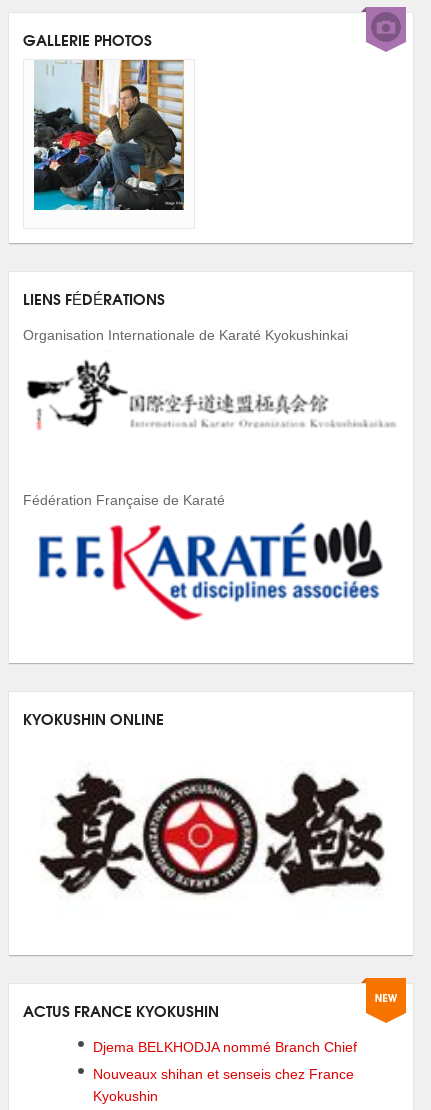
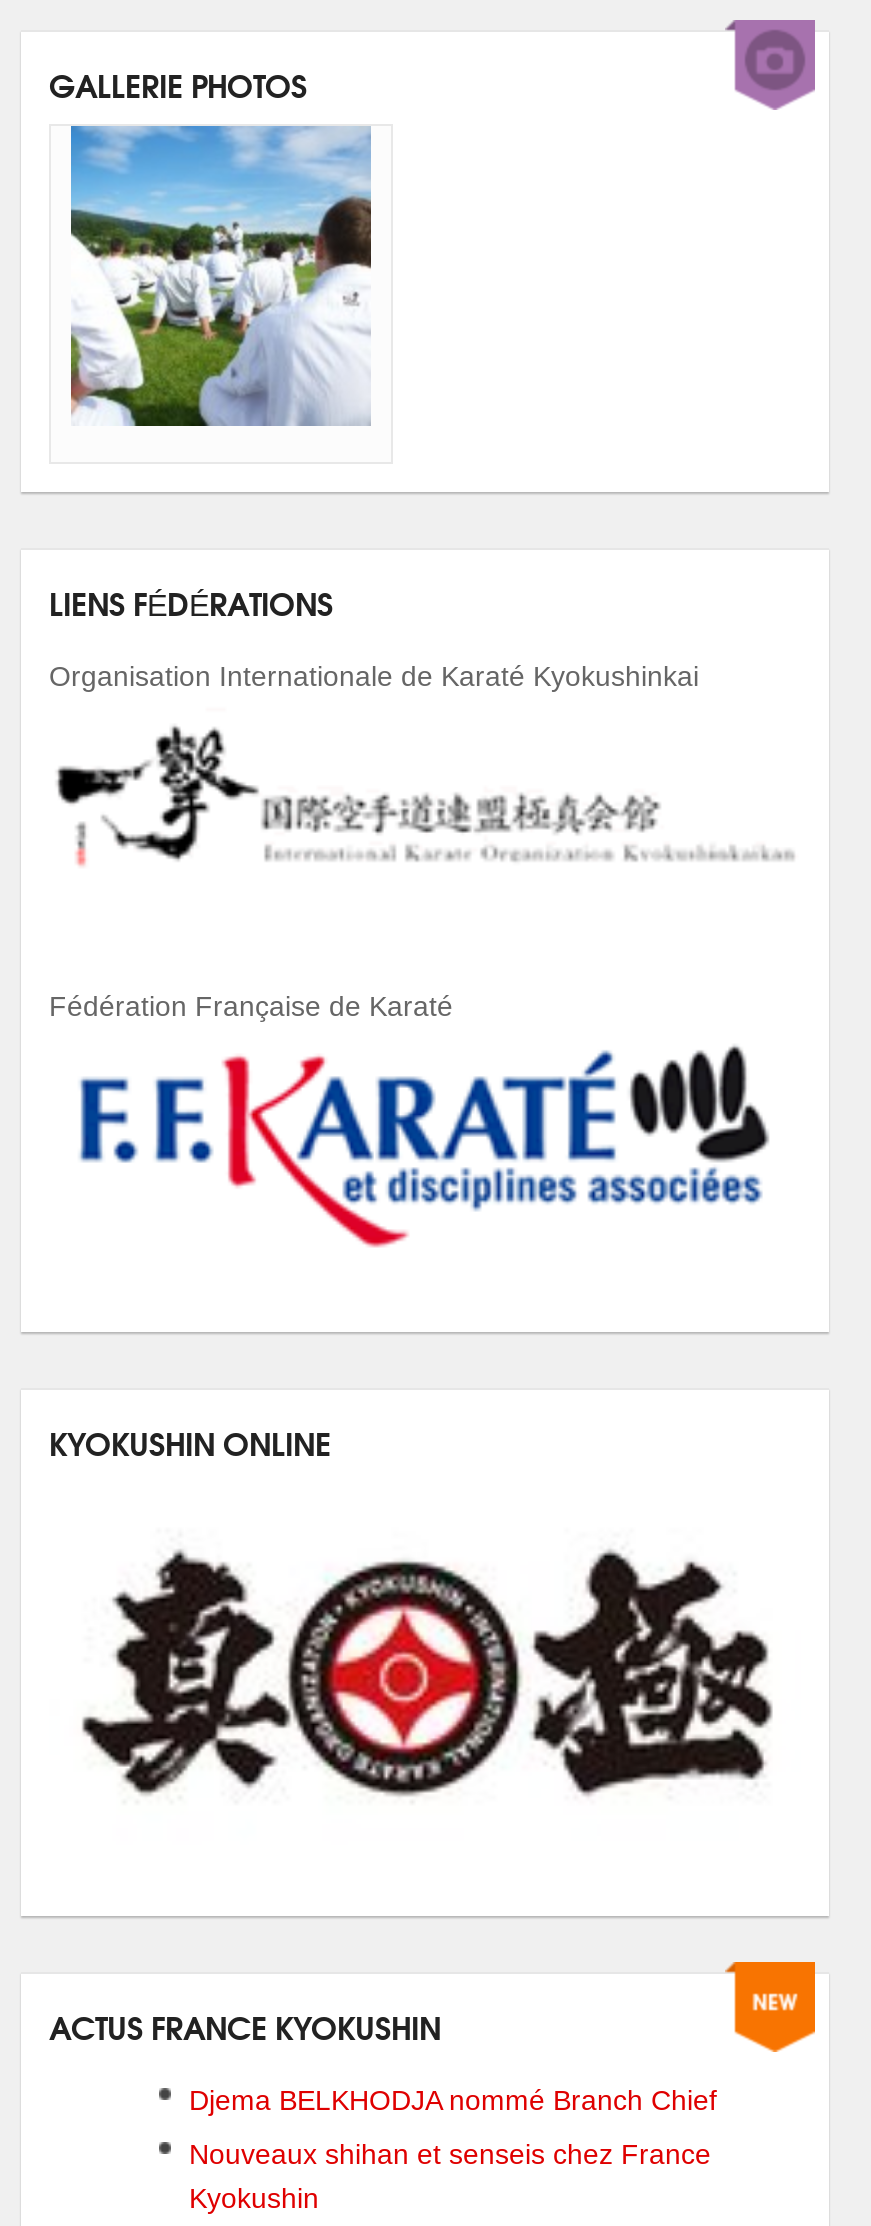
- [image]
+ [image]
